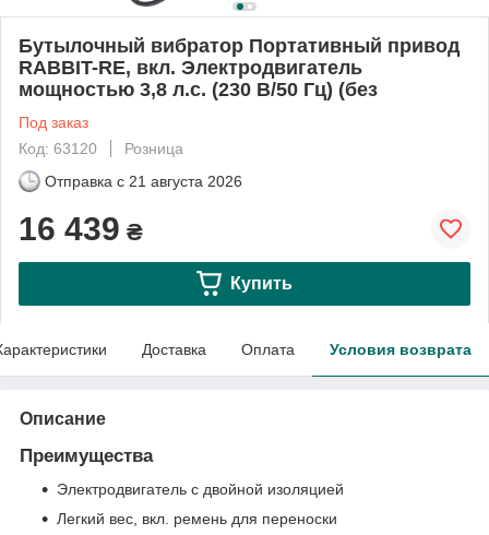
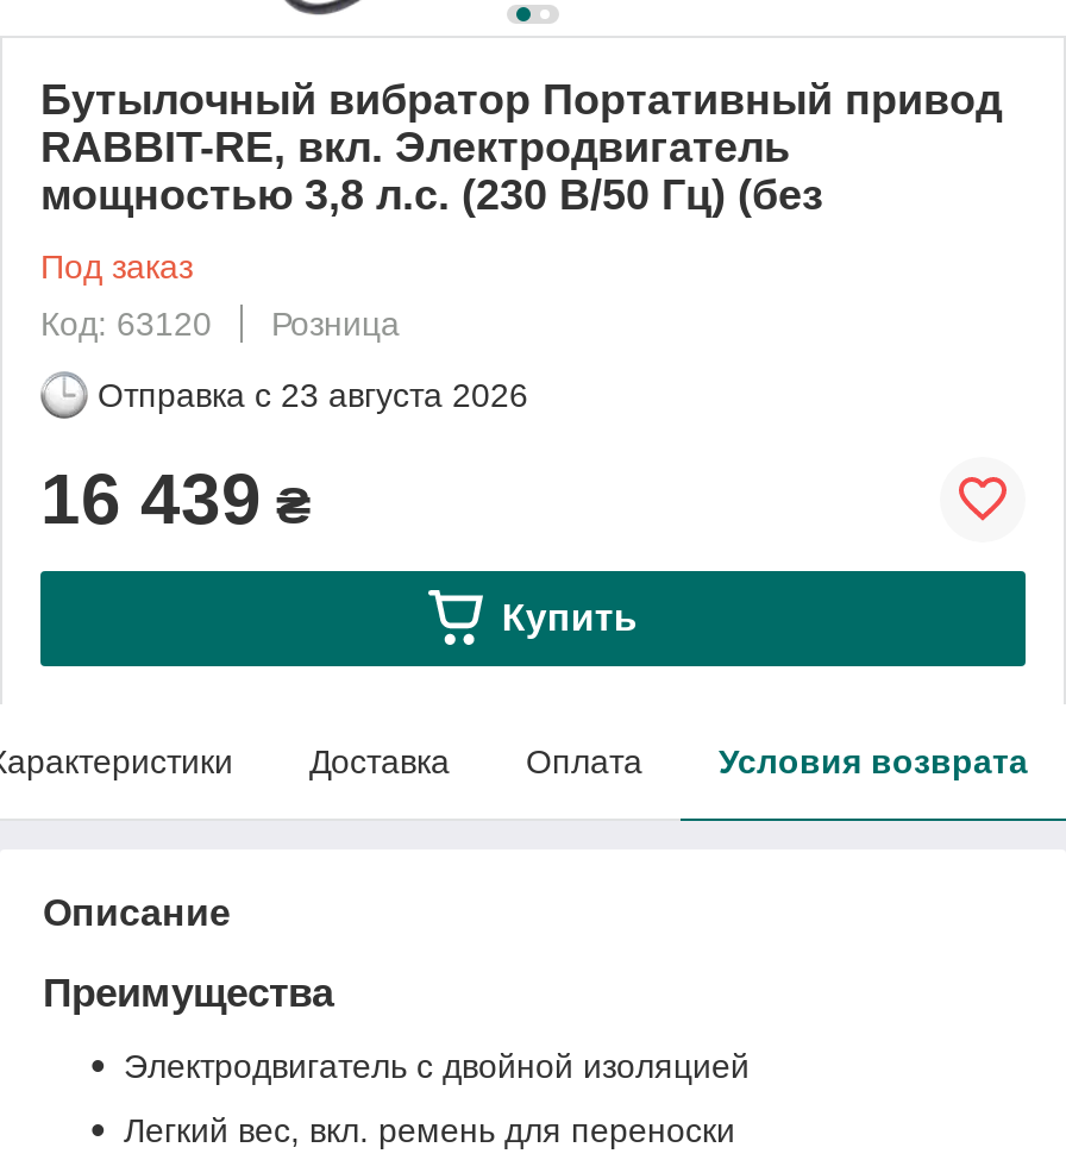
- Отправка с 21 августа 2026
+ Отправка с 23 августа 2026
